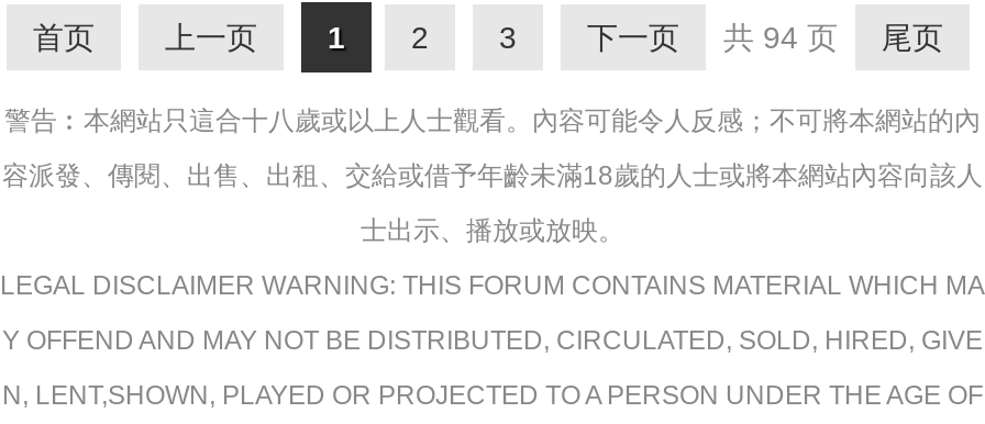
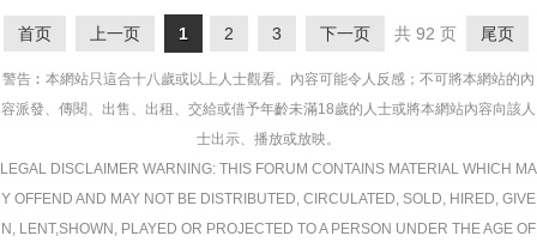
- 首页 上一页 1 2 3 下一页 共 94 页 尾页
+ 首页 上一页 1 2 3 下一页 共 92 页 尾页
